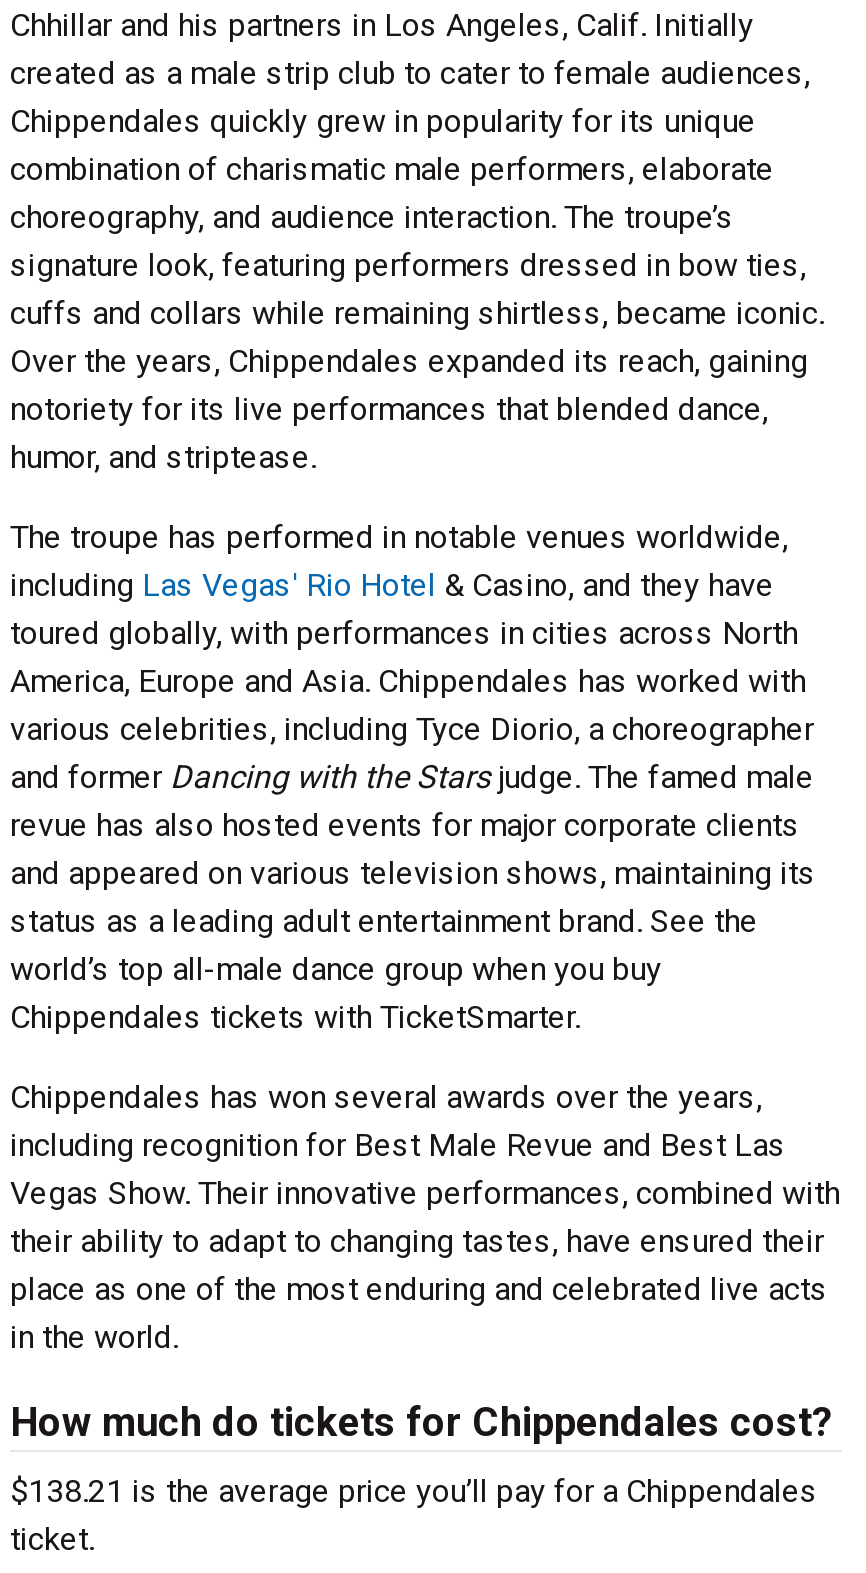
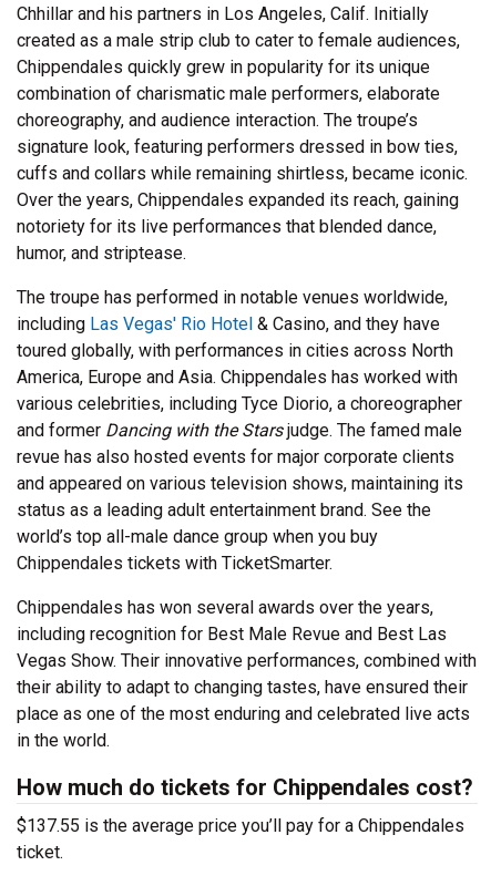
- $138.21 is the average price you’ll pay for a Chippendales
+ $137.55 is the average price you’ll pay for a Chippendales
